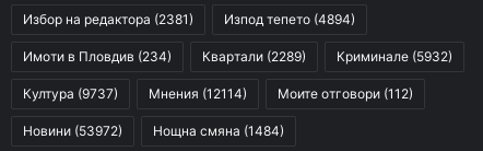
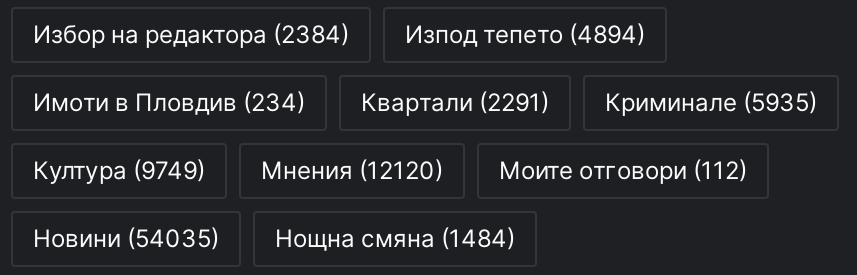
- Избор на редактора (2381)
+ Избор на редактора (2384)

- Квартали (2289)
+ Квартали (2291)

- Криминале (5932)
+ Криминале (5935)

- Култура (9737)
+ Култура (9749)

- Мнения (12114)
+ Мнения (12120)

- Новини (53972) Нощна смяна (1484)
+ Новини (54035) Нощна смяна (1484)
